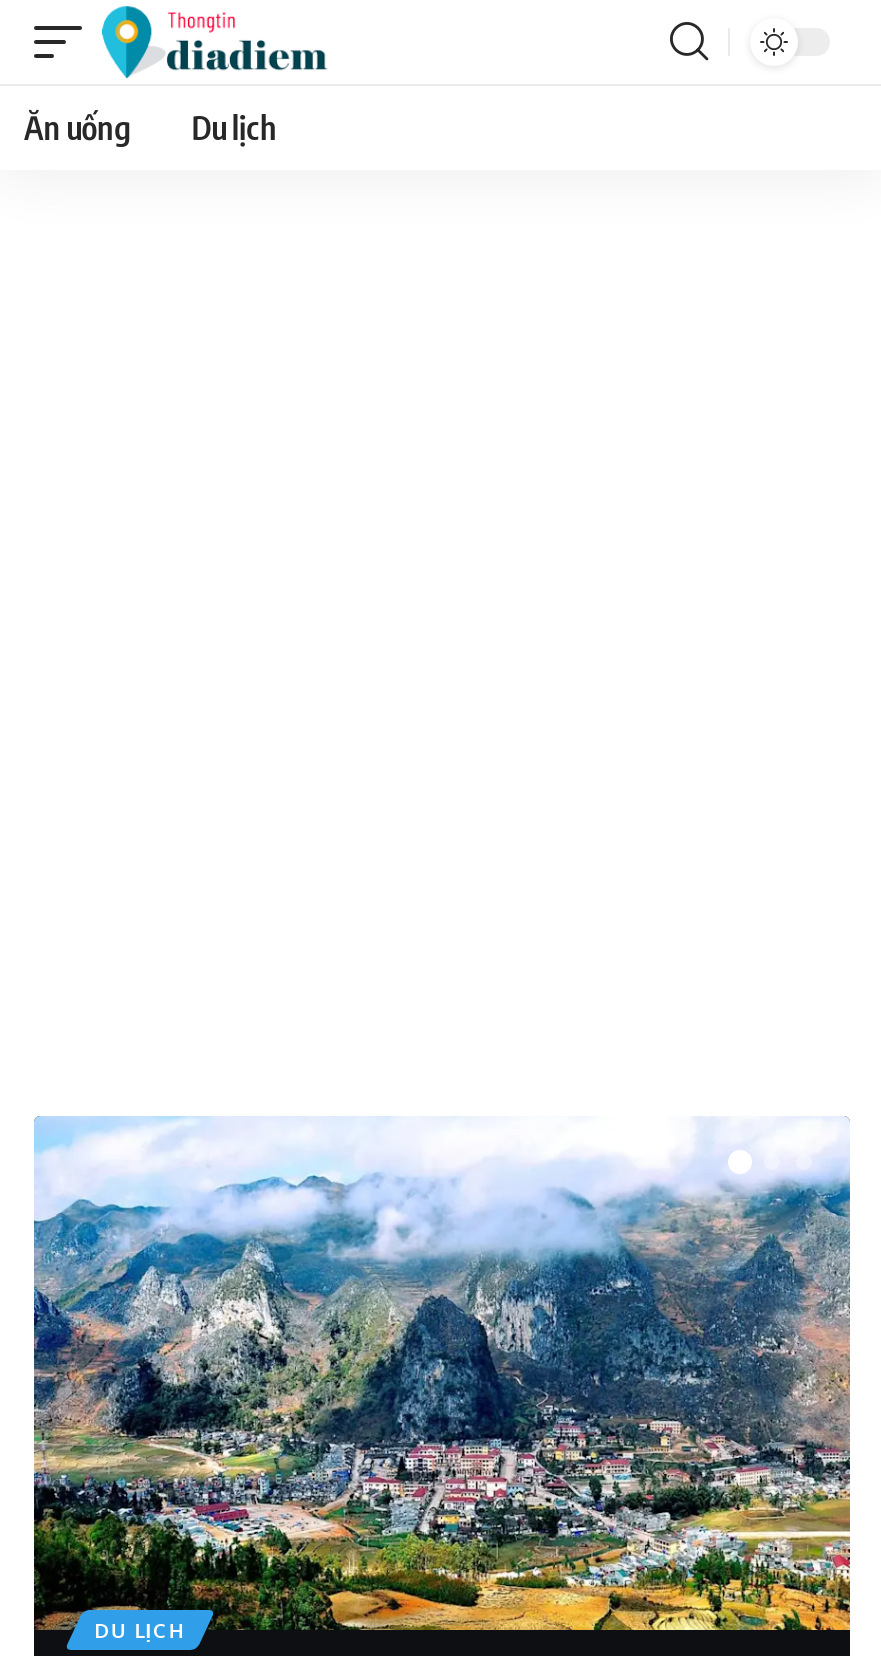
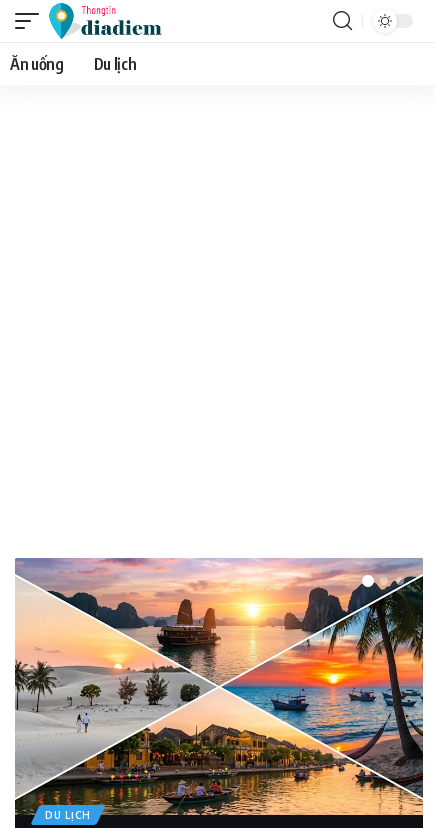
- [image]
+ [image]
